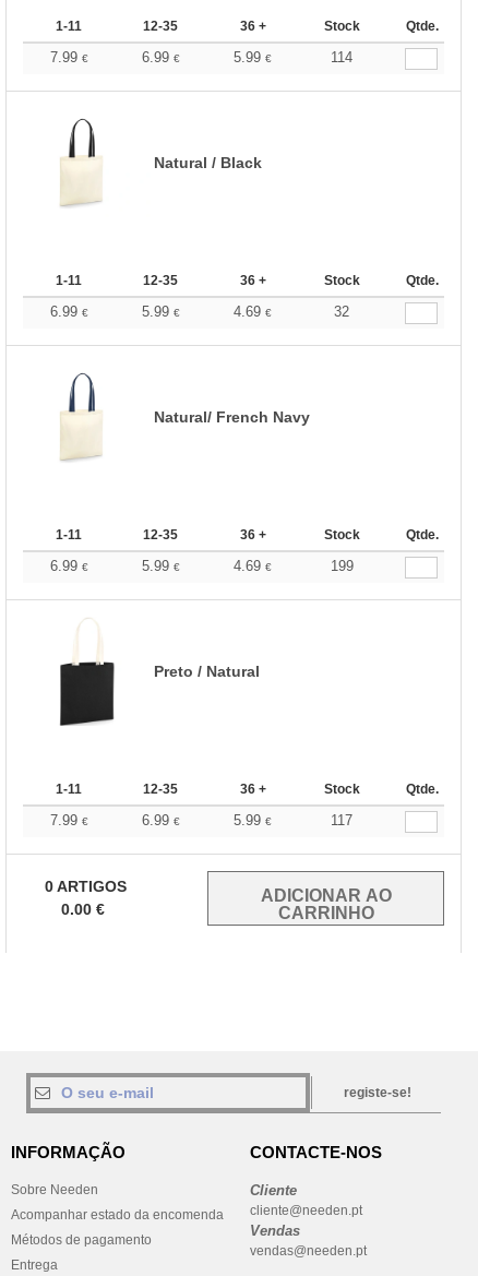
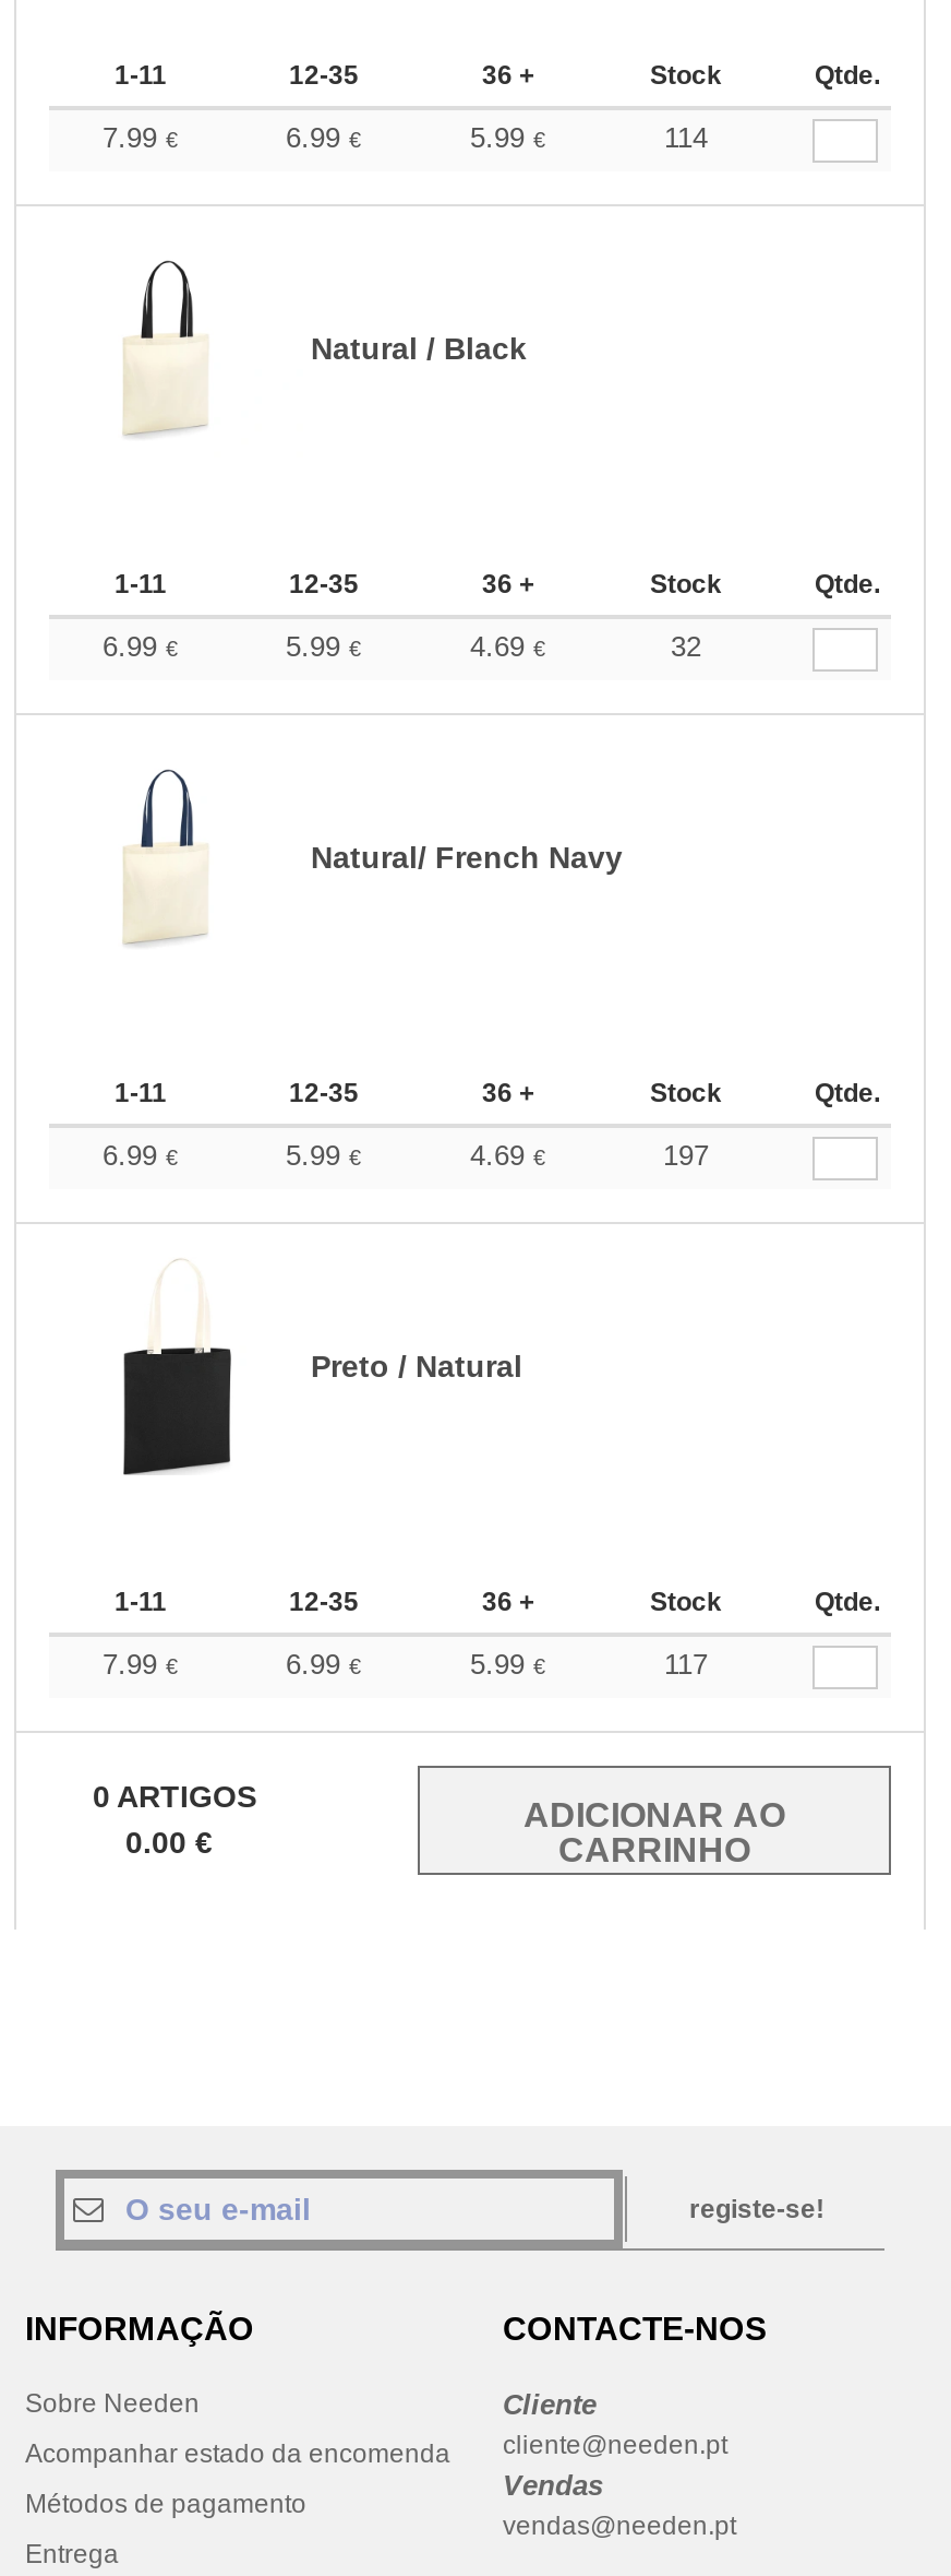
- 199
+ 197
